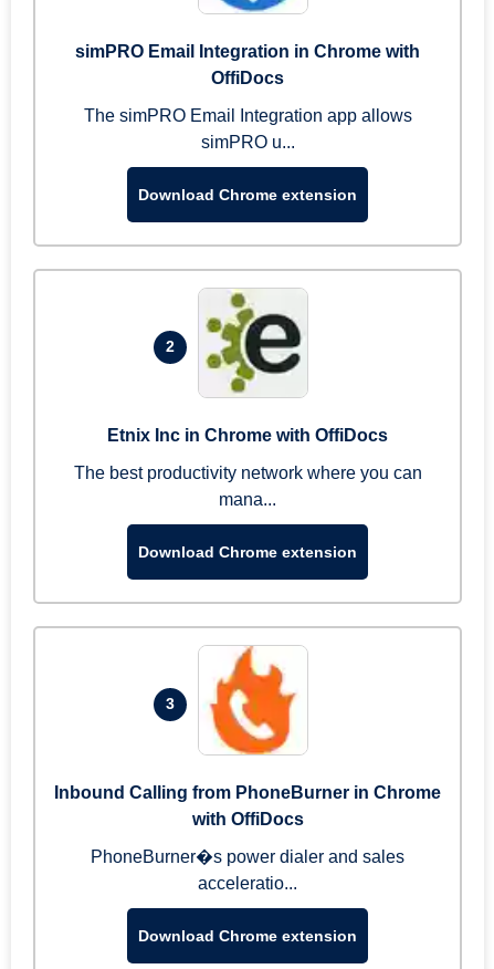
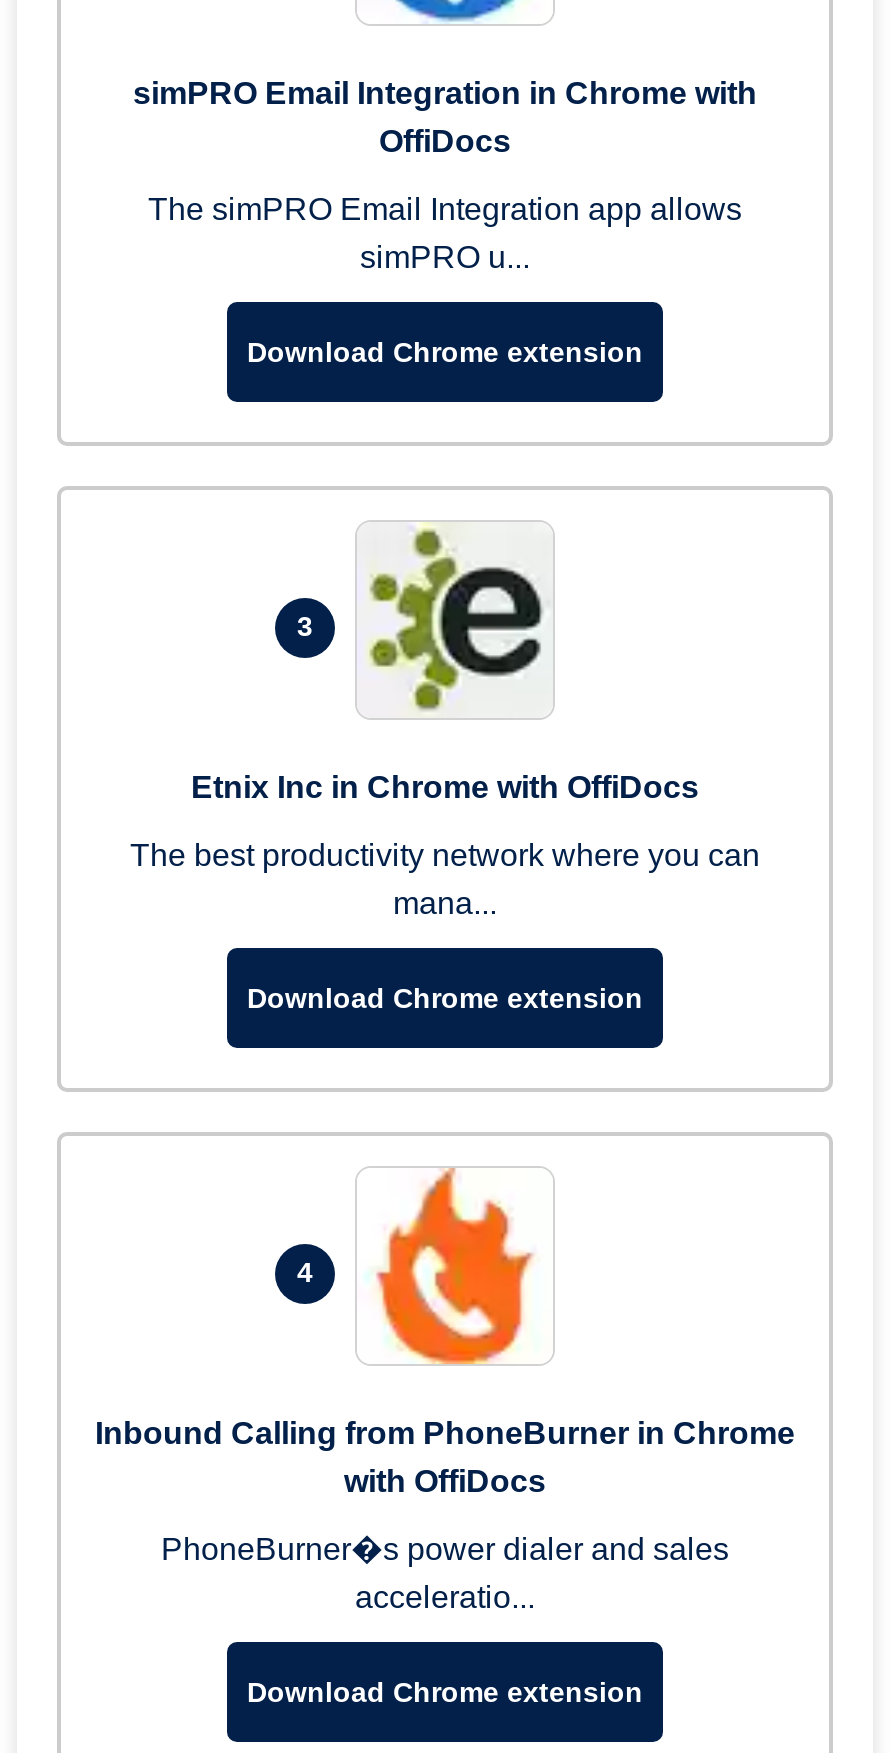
- 2
+ 3

- 3
+ 4
